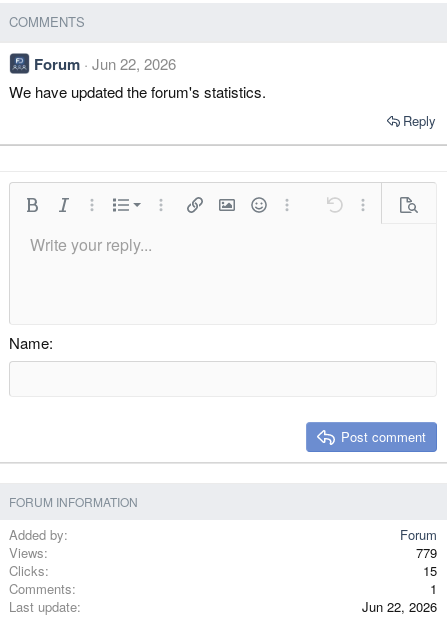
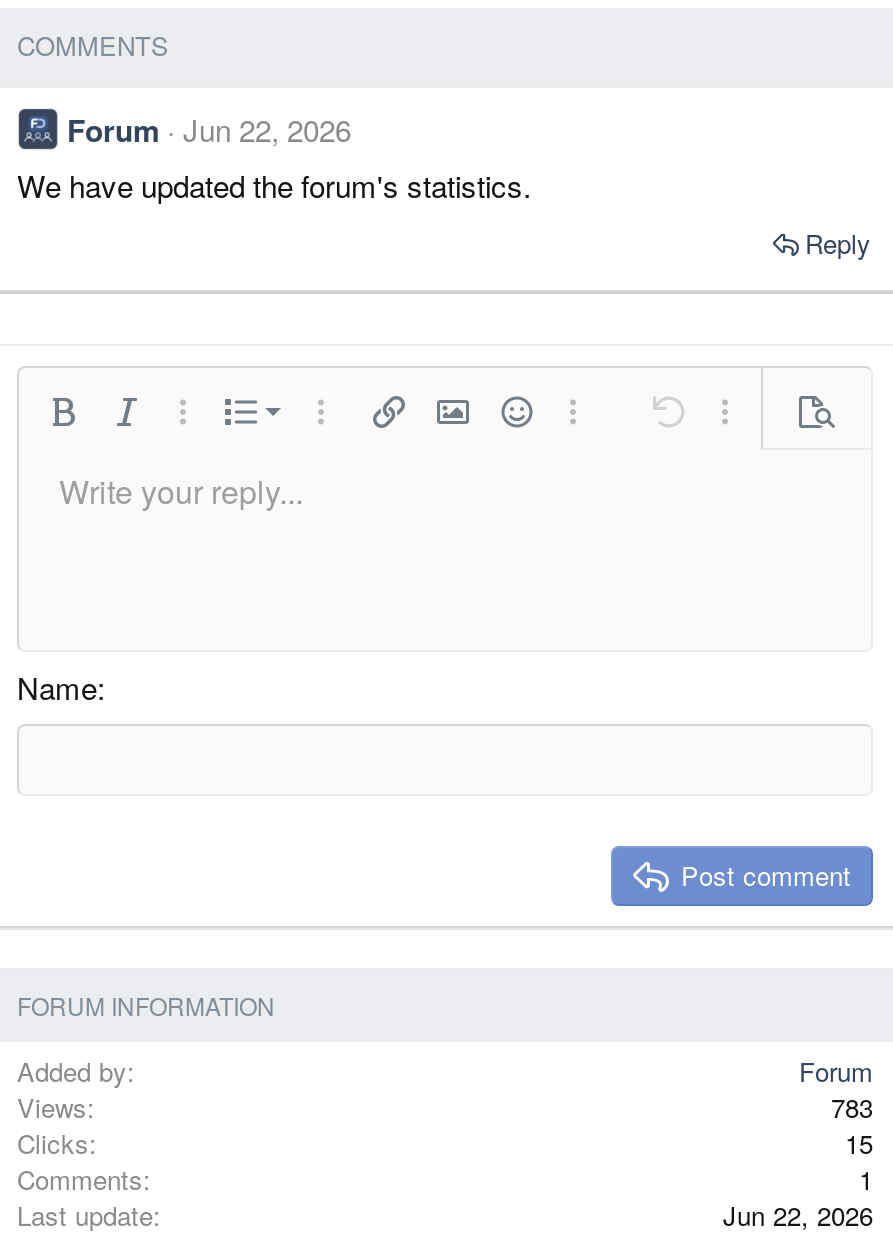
- 779
+ 783
